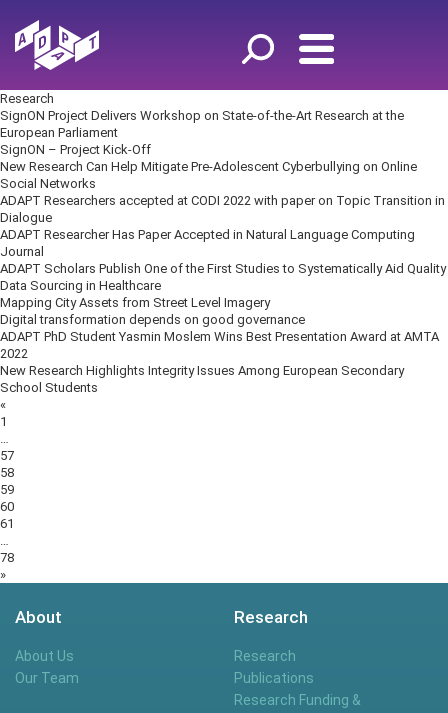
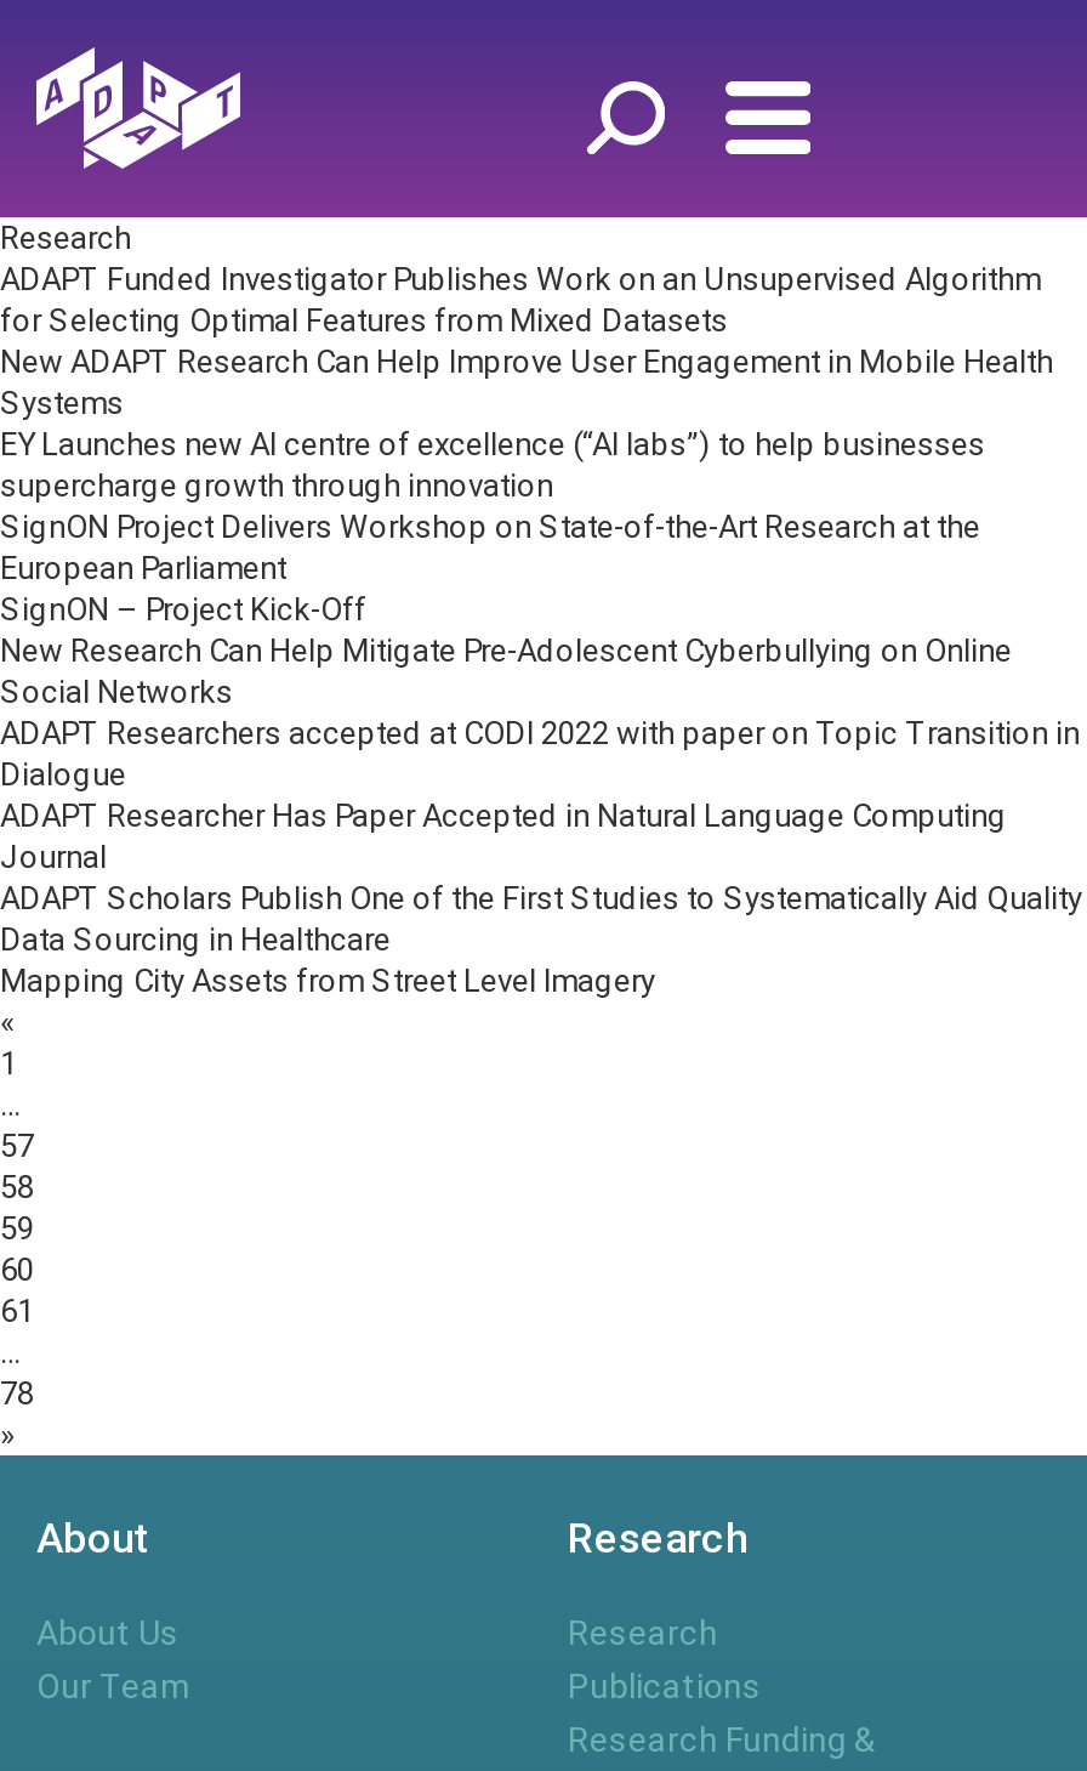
+ ADAPT Funded Investigator Publishes Work on an Unsupervised Algorithm
+ for Selecting Optimal Features from Mixed Datasets
+ New ADAPT Research Can Help Improve User Engagement in Mobile Health
+ Systems
+ EY Launches new AI centre of excellence (“AI labs”) to help businesses
+ supercharge growth through innovation

moved down: SignON Project Delivers Workshop on State-of-the-Art Research at the | European Parliament | SignON – Project Kick-Off | ... | Data Sourcing in Healthcare | Mapping City Assets from Street Level Imagery

- Digital transformation depends on good governance
- ADAPT PhD Student Yasmin Moslem Wins Best Presentation Award at AMTA
- 2022
- New Research Highlights Integrity Issues Among European Secondary
- School Students
